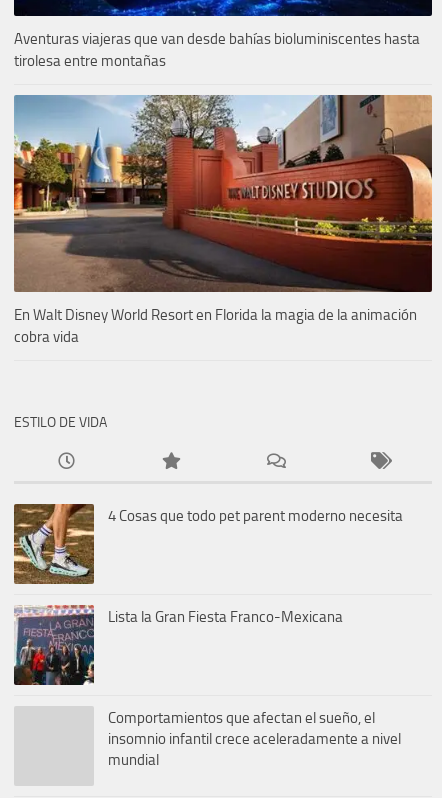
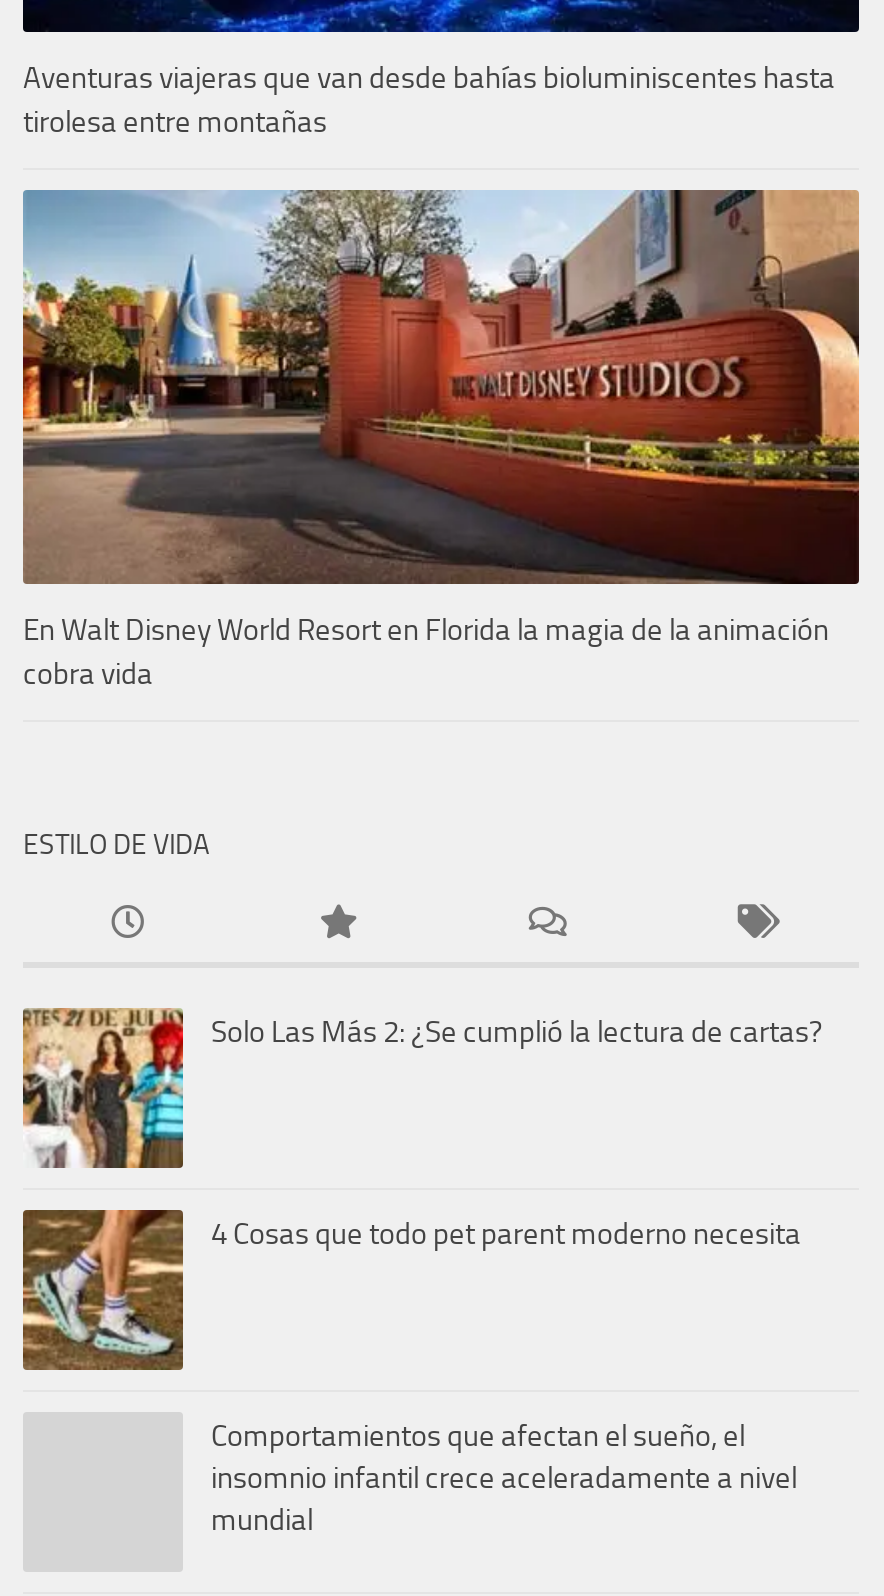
+ [image]
+ Solo Las Más 2: ¿Se cumplió la lectura de cartas?

moved down: [image] | 4 Cosas que todo pet parent moderno necesita

- [image]
- Lista la Gran Fiesta Franco-Mexicana
